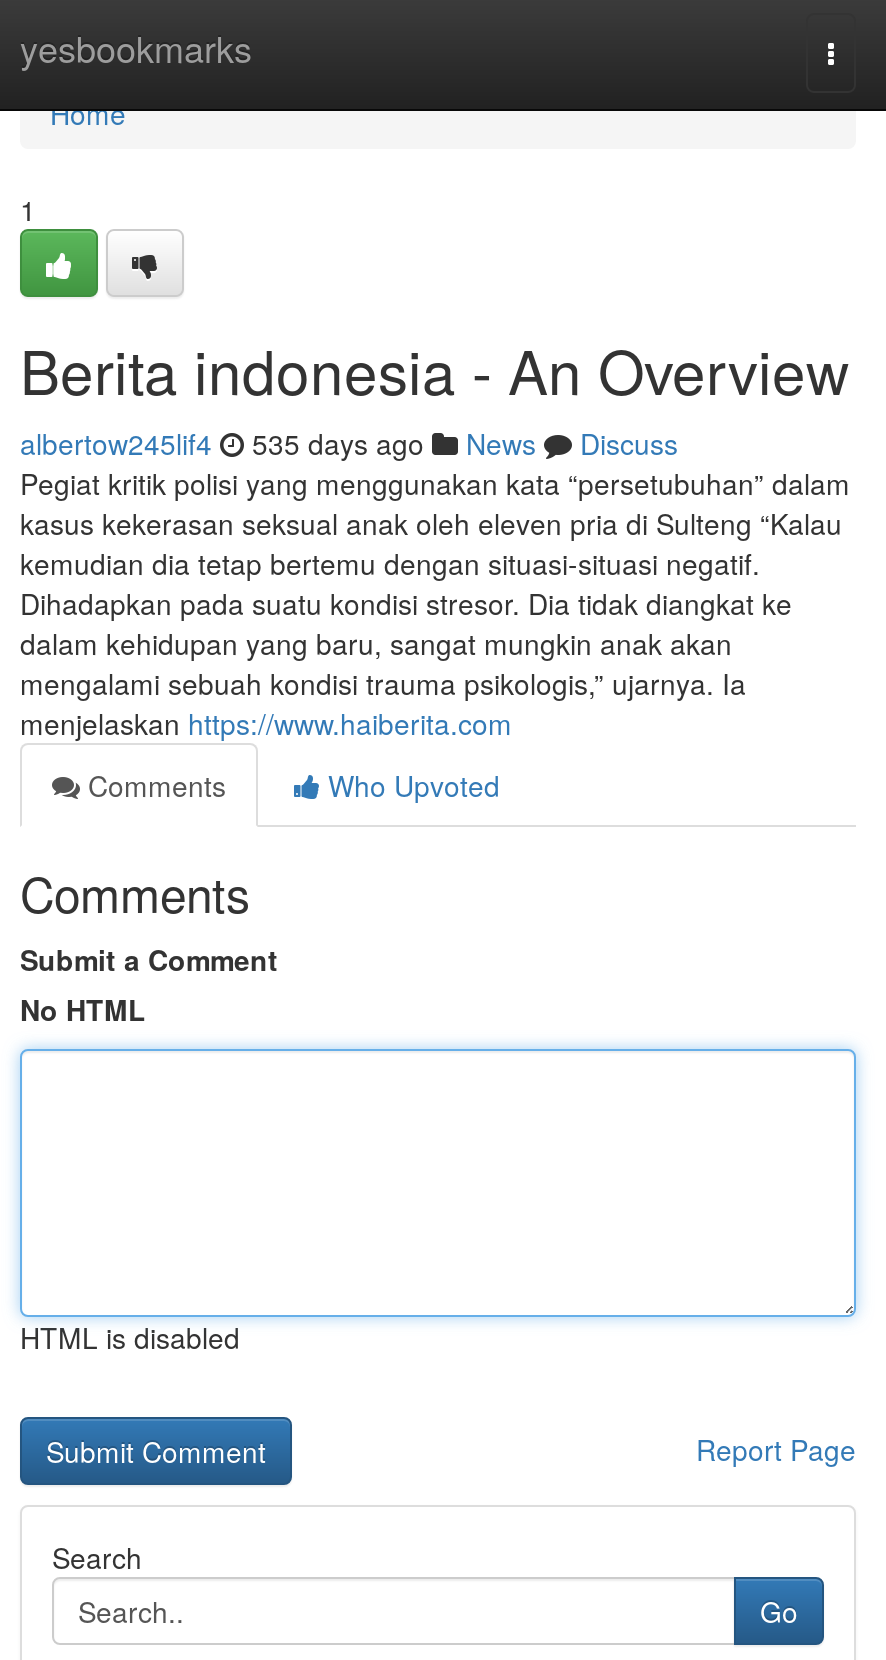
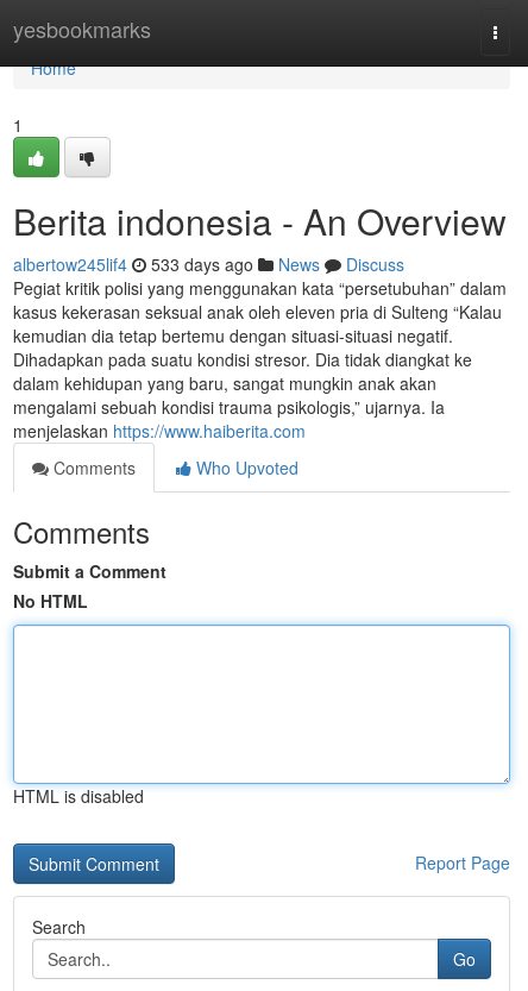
- albertow245lif4 535 days ago News Discuss
+ albertow245lif4 533 days ago News Discuss
